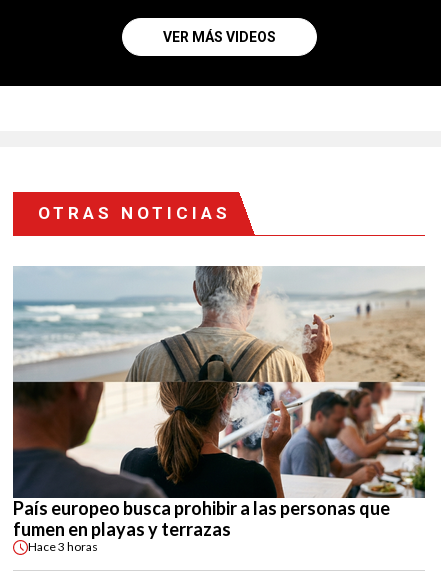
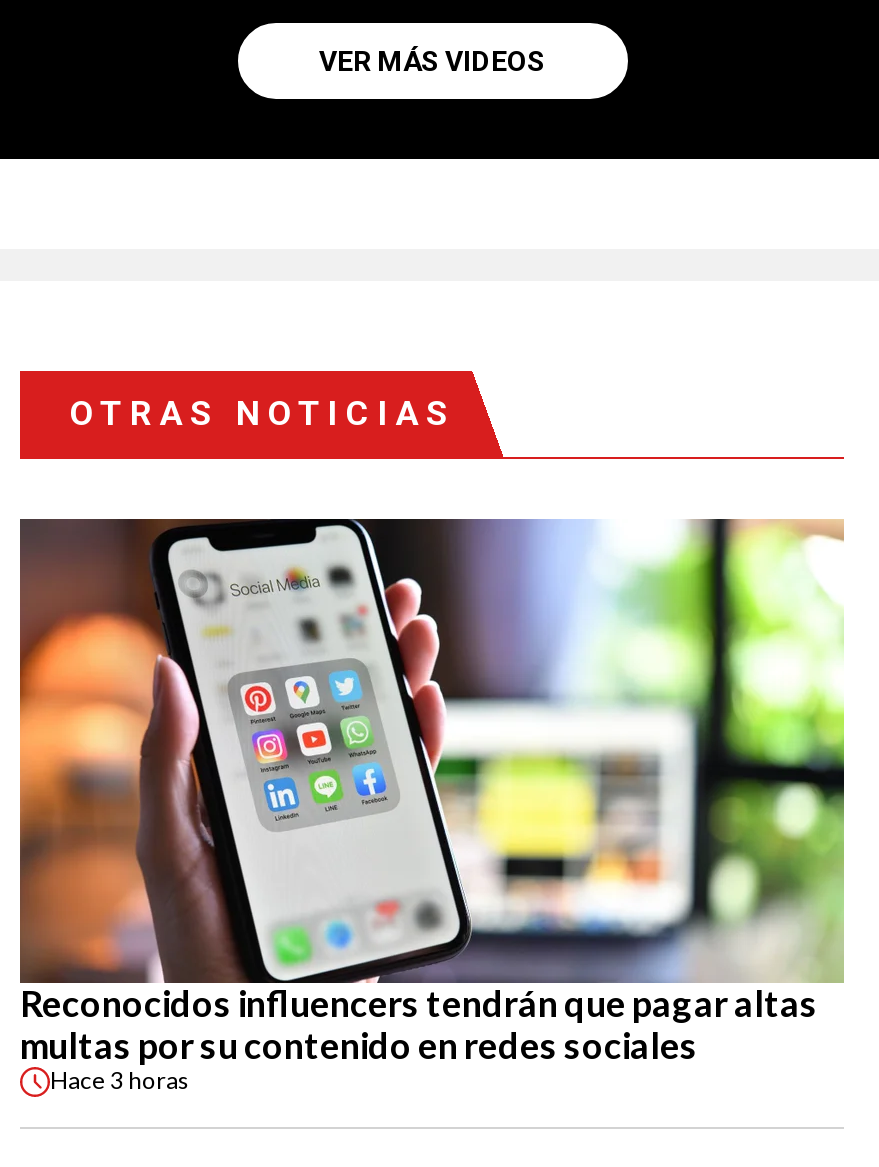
- [image]
- País europeo busca prohibir a las personas que
- fumen en playas y terrazas
+ [image]
+ Reconocidos influencers tendrán que pagar altas
+ multas por su contenido en redes sociales
